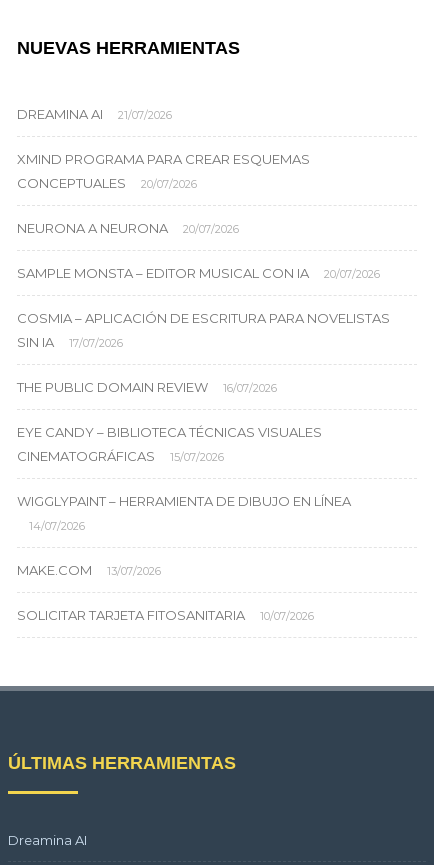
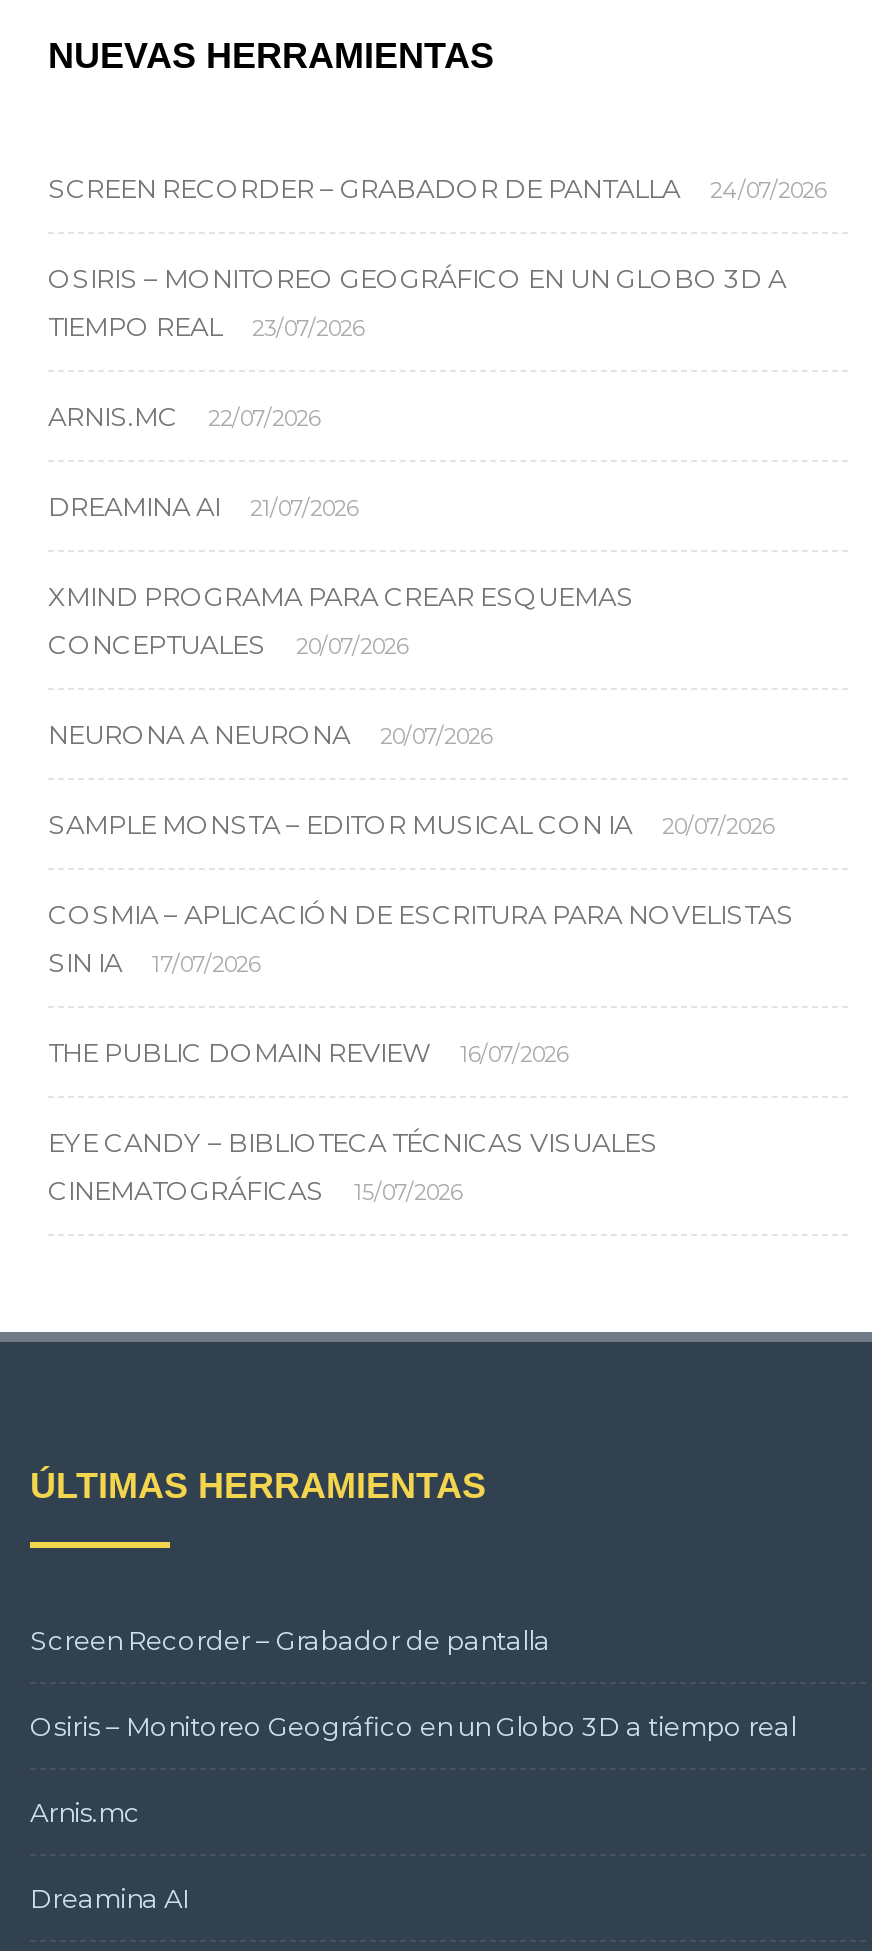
+ SCREEN RECORDER – GRABADOR DE PANTALLA
+ 24/07/2026
+ OSIRIS – MONITOREO GEOGRÁFICO EN UN GLOBO 3D A
+ TIEMPO REAL
+ 23/07/2026
+ ARNIS.MC
+ 22/07/2026

moved down: DREAMINA AI | 21/07/2026 | XMIND PROGRAMA PARA CREAR ESQUEMAS | ... | CINEMATOGRÁFICAS | 15/07/2026

- WIGGLYPAINT – HERRAMIENTA DE DIBUJO EN LÍNEA
- 14/07/2026
- MAKE.COM
- 13/07/2026
- SOLICITAR TARJETA FITOSANITARIA
- 10/07/2026

+ Screen Recorder – Grabador de pantalla
+ Osiris – Monitoreo Geográfico en un Globo 3D a tiempo real
+ Arnis.mc
